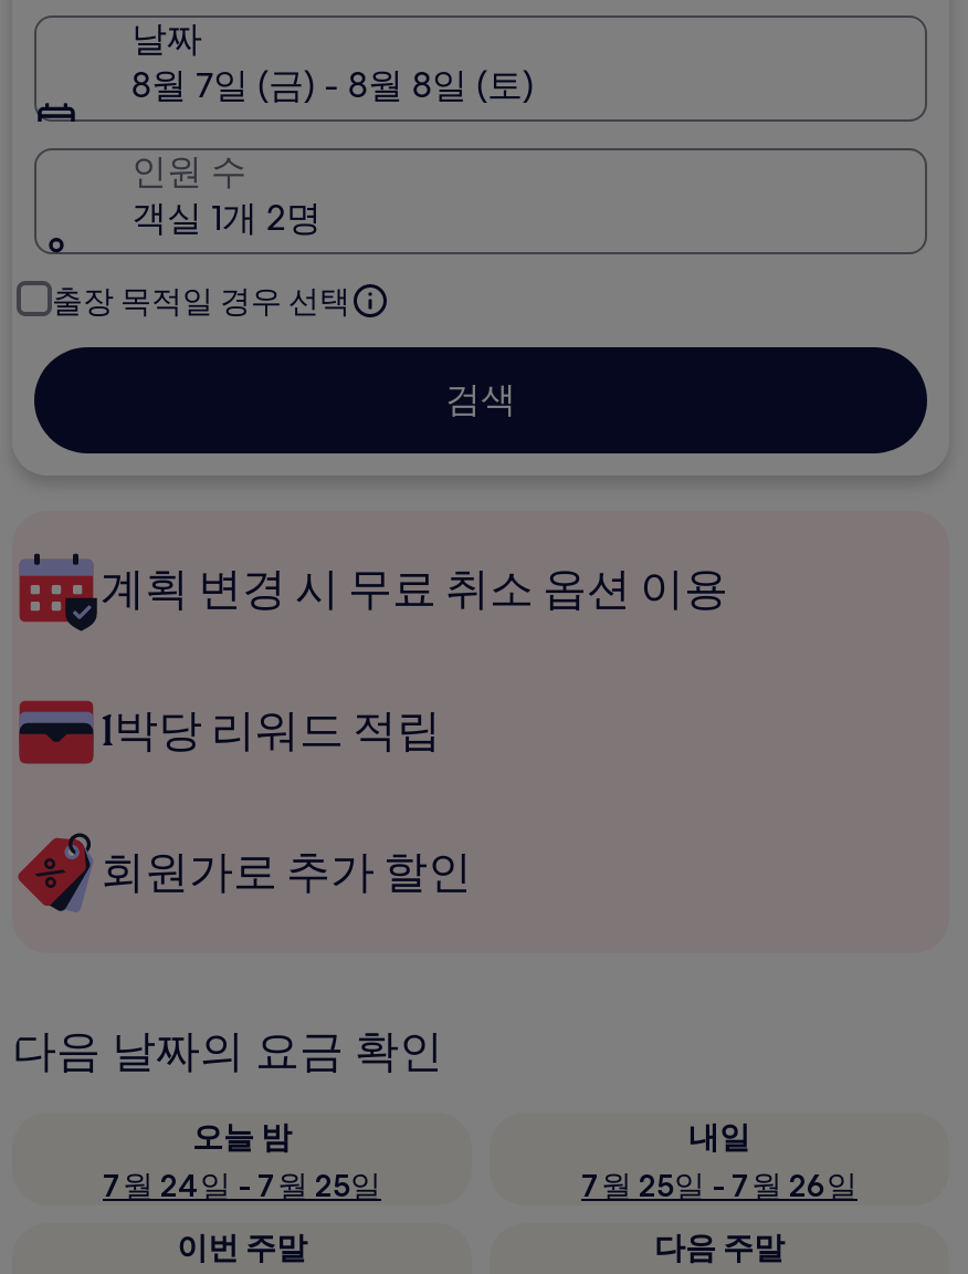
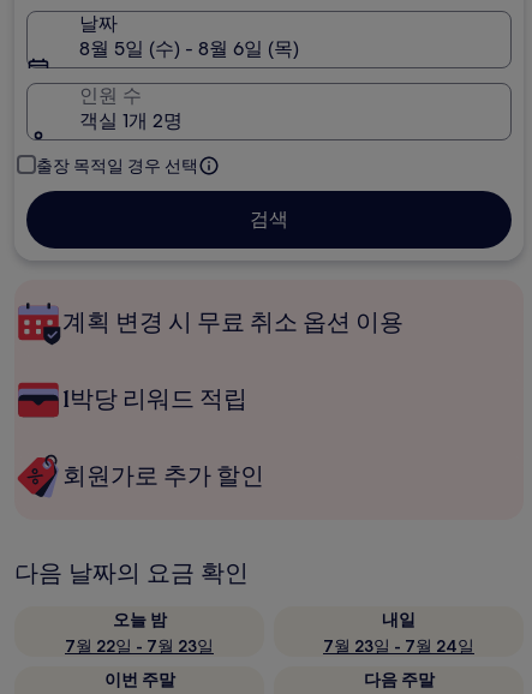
- 8월 7일 (금) - 8월 8일 (토)
+ 8월 5일 (수) - 8월 6일 (목)

- 7월 24일 - 7월 25일
+ 7월 22일 - 7월 23일

- 7월 25일 - 7월 26일
+ 7월 23일 - 7월 24일
